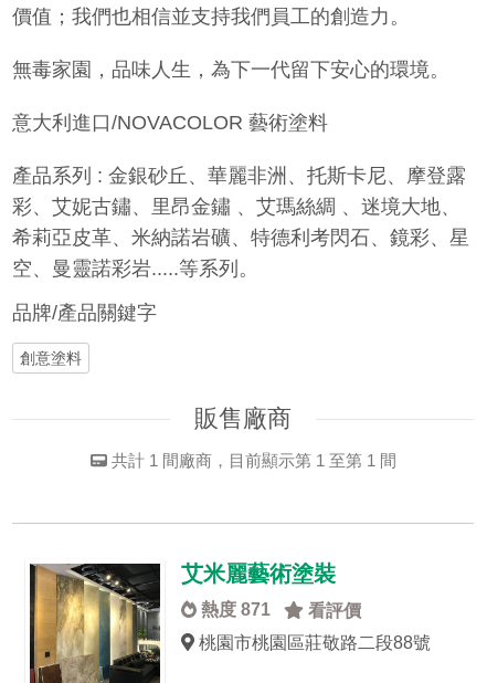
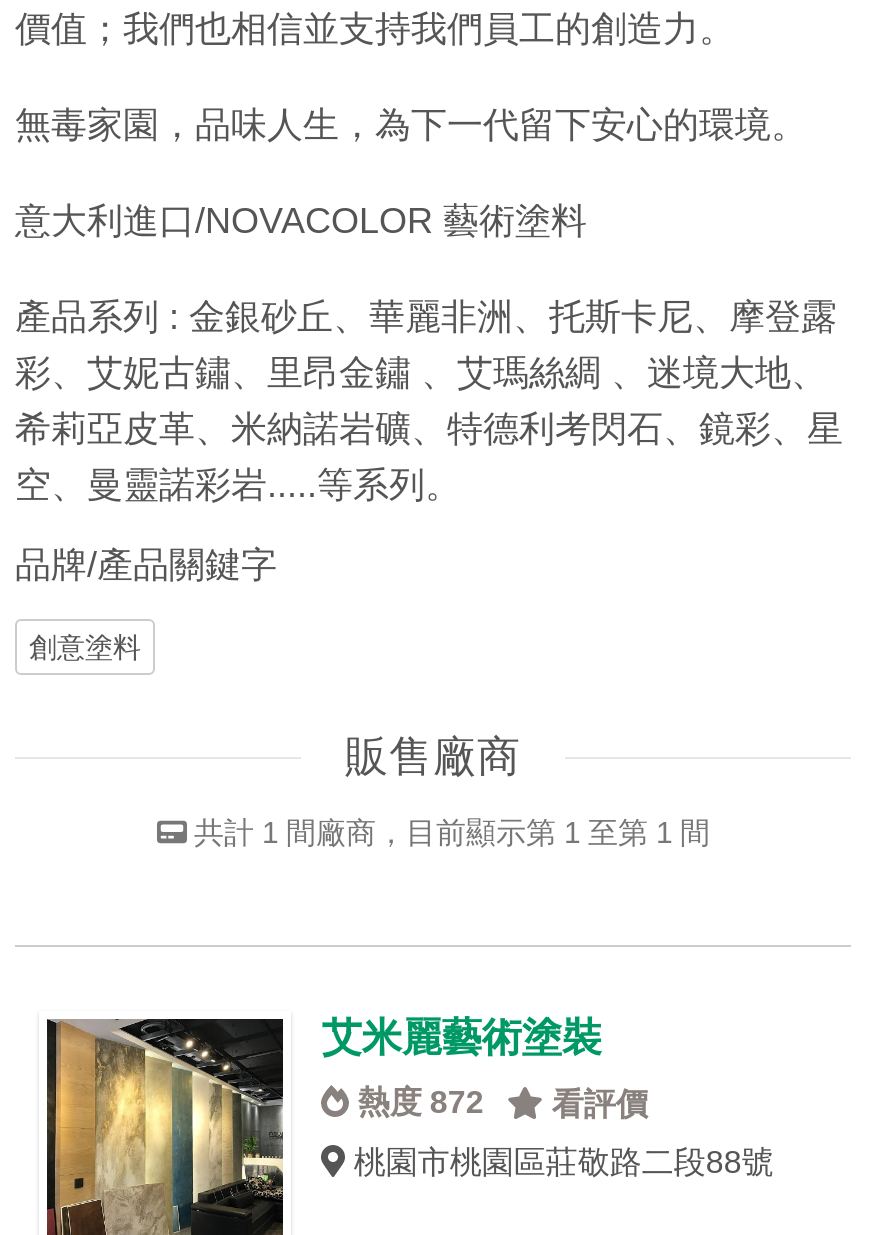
- 熱度 871 看評價
+ 熱度 872 看評價
